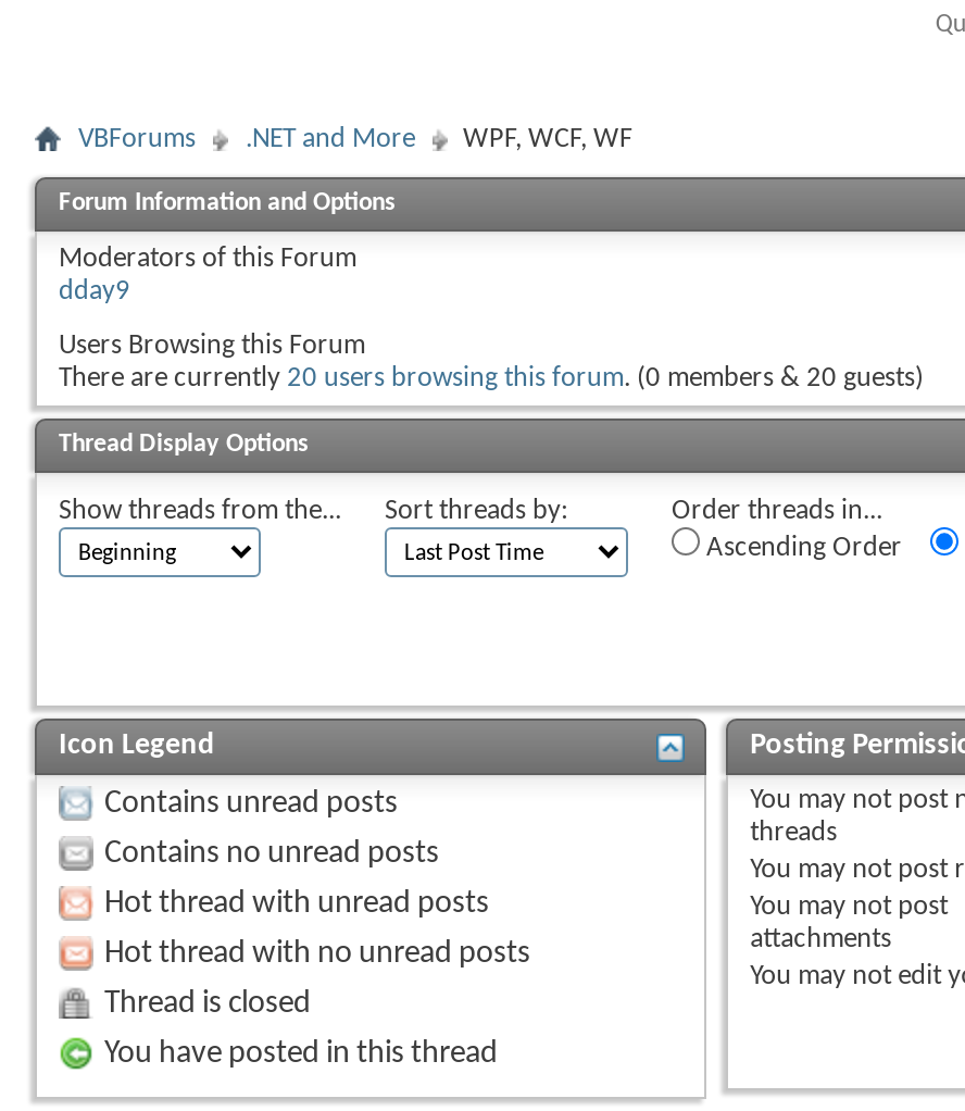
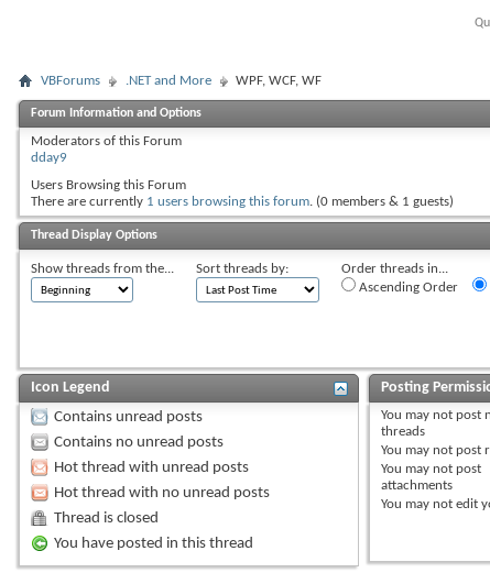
- There are currently 20 users browsing this forum. (0 members & 20 guests)
+ There are currently 1 users browsing this forum. (0 members & 1 guests)
